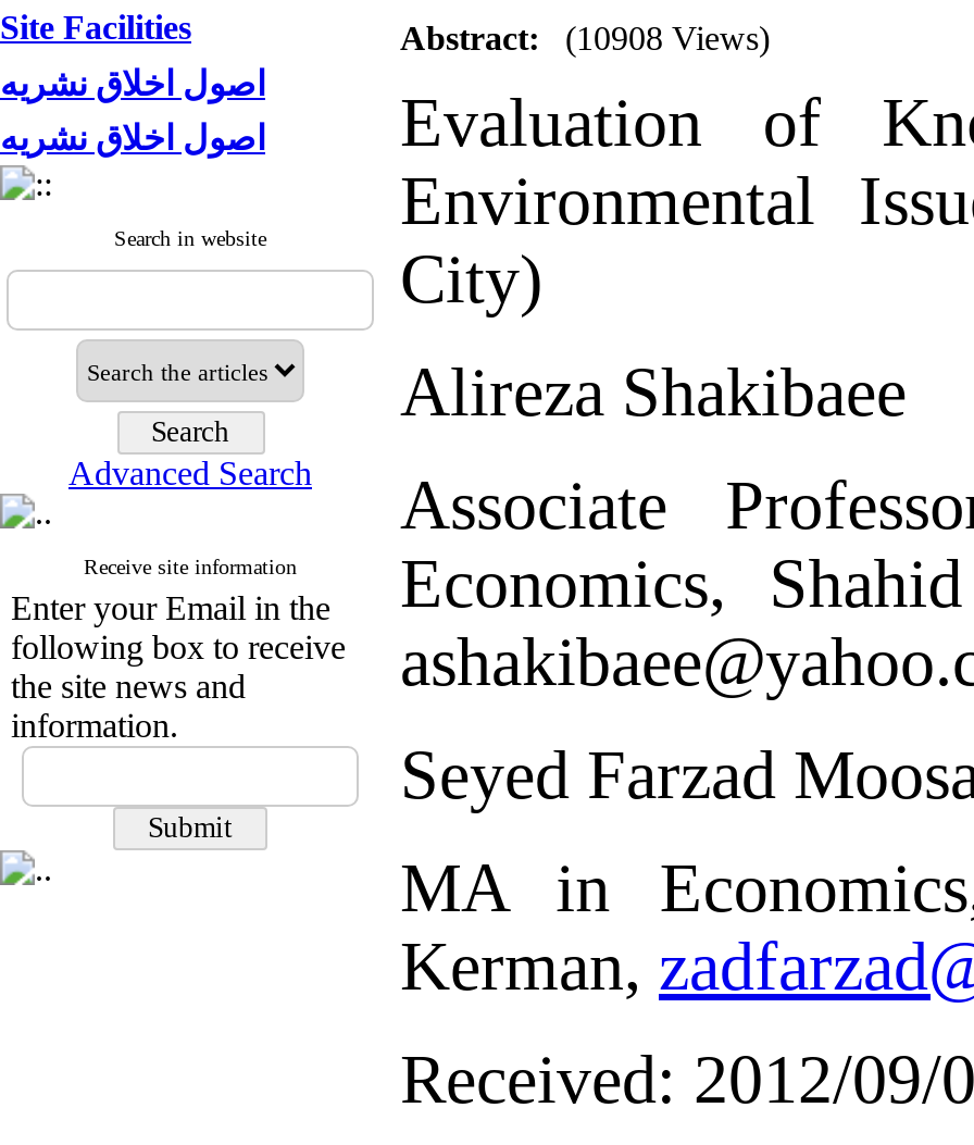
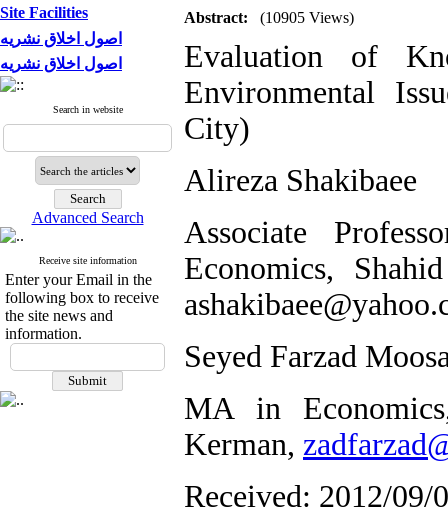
- Abstract: (10908 Views)
+ Abstract: (10905 Views)
